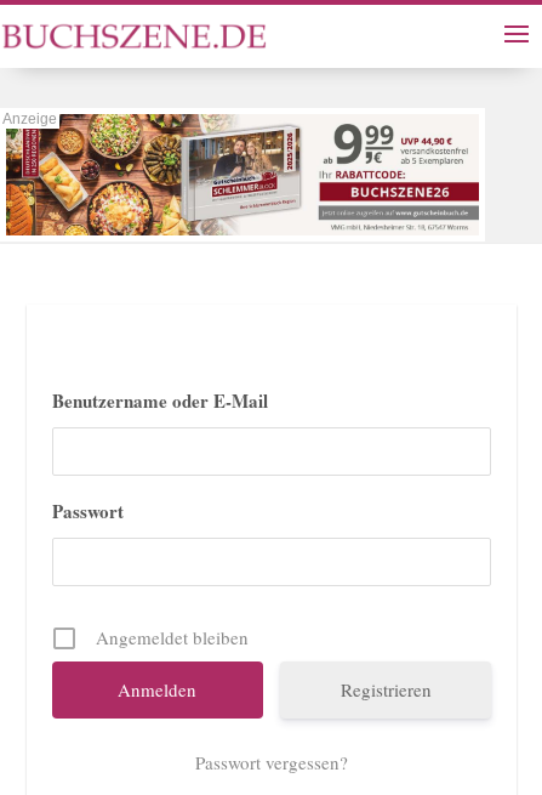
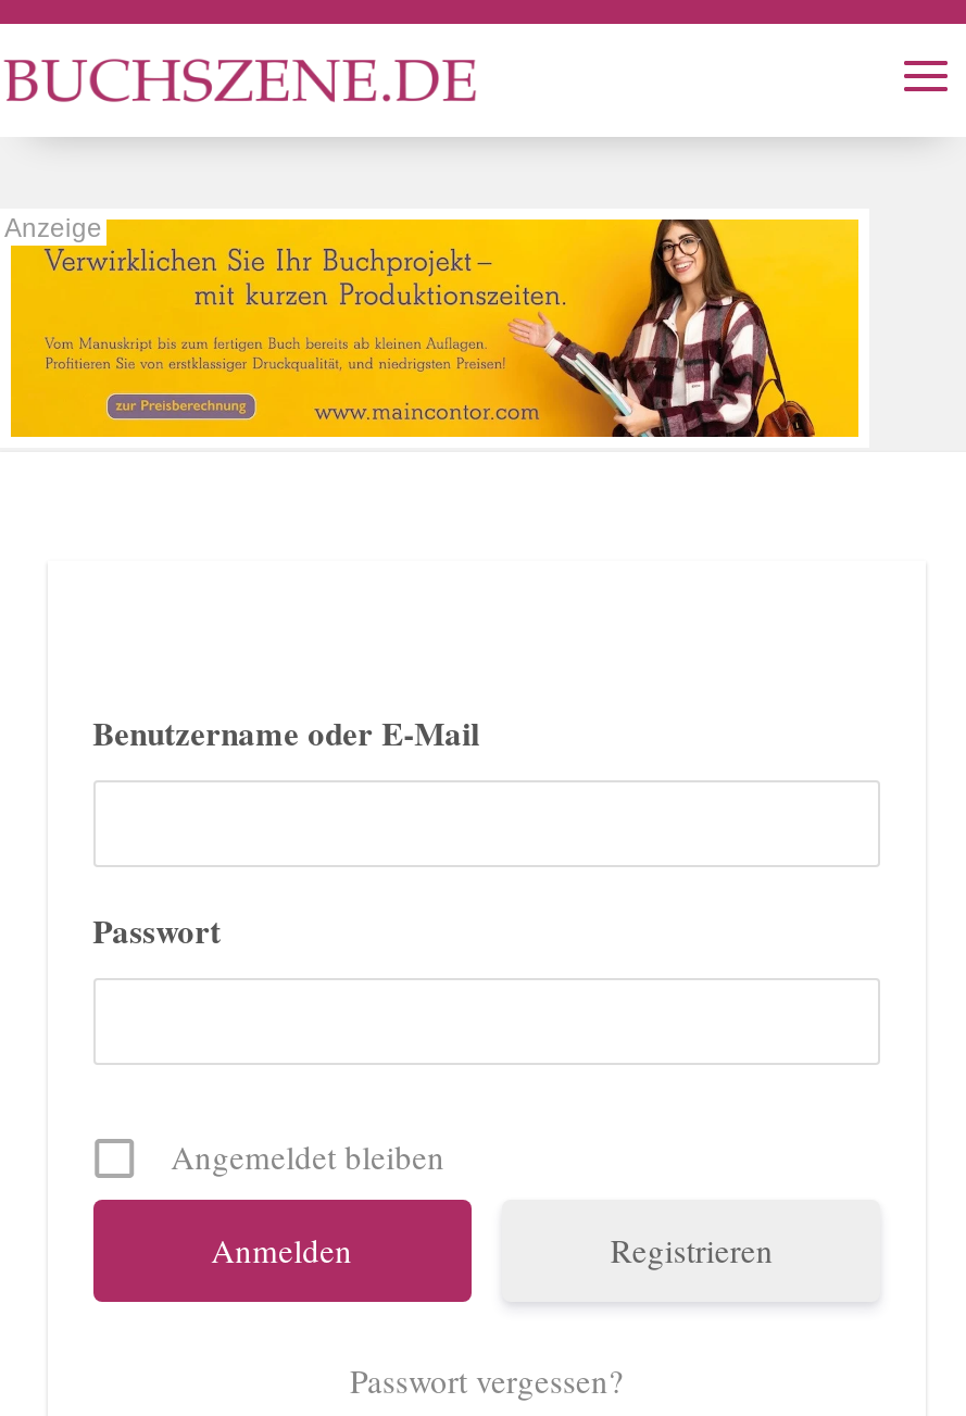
- [image]
+ [image]
